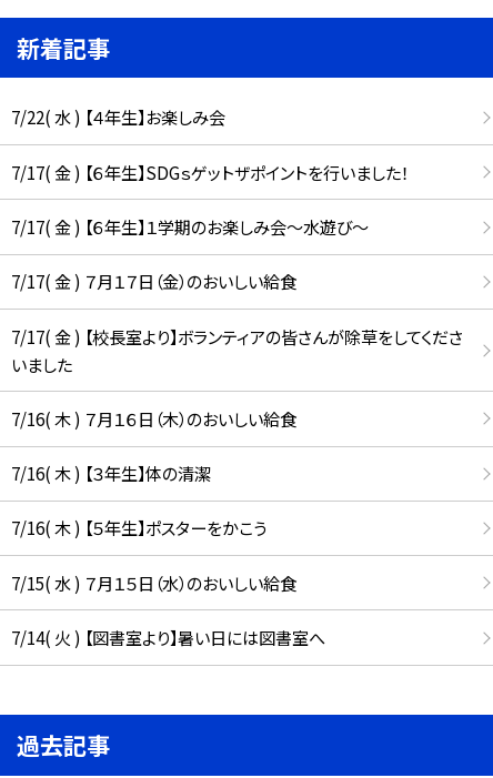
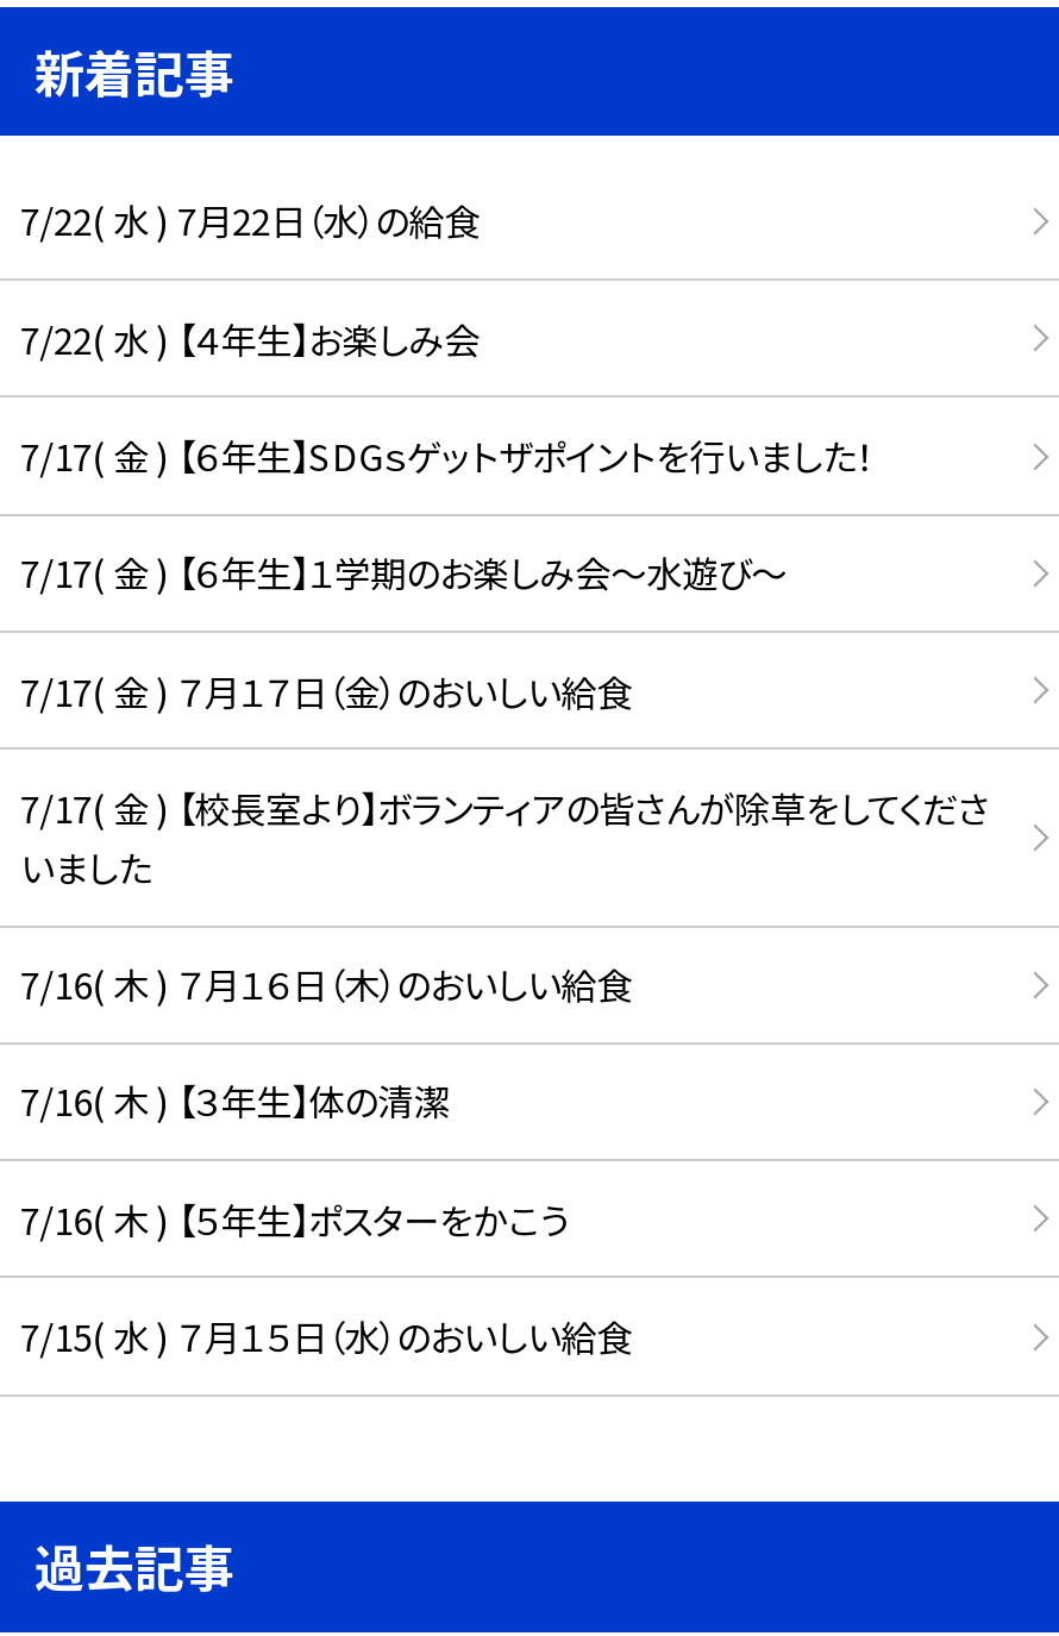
+ 7/22( 水 ) 7月22日（水）の給食

moved down: 7/22( 水 ) 【４年生】お楽しみ会 | 7/17( 金 ) 【６年生】SDGｓゲットザポイントを行いました！ | 7/17( 金 ) 【６年生】１学期のお楽しみ会～水遊び～ | ... | 7/16( 木 ) 【５年生】ポスターをかこう | 7/15( 水 ) ７月１５日（水）のおいしい給食

- 7/14( 火 ) 【図書室より】暑い日には図書室へ
